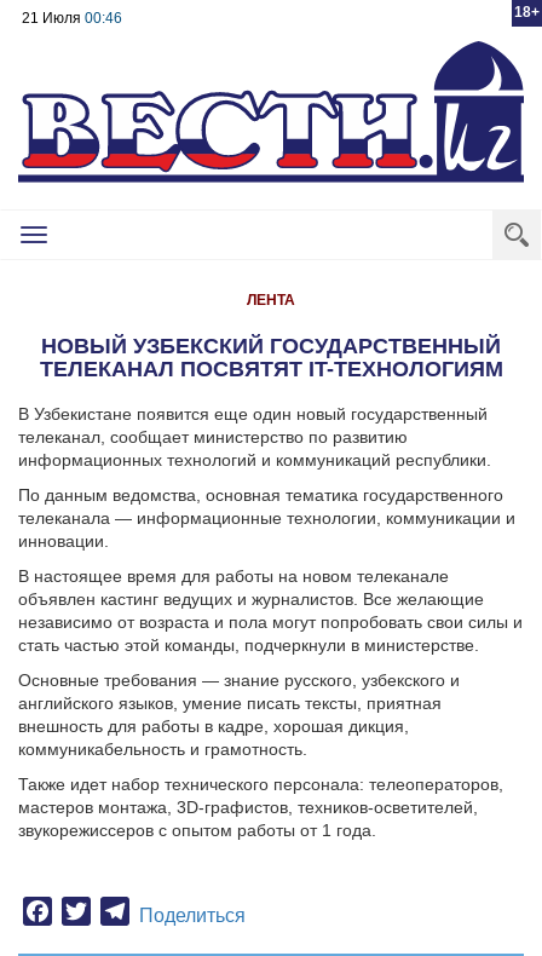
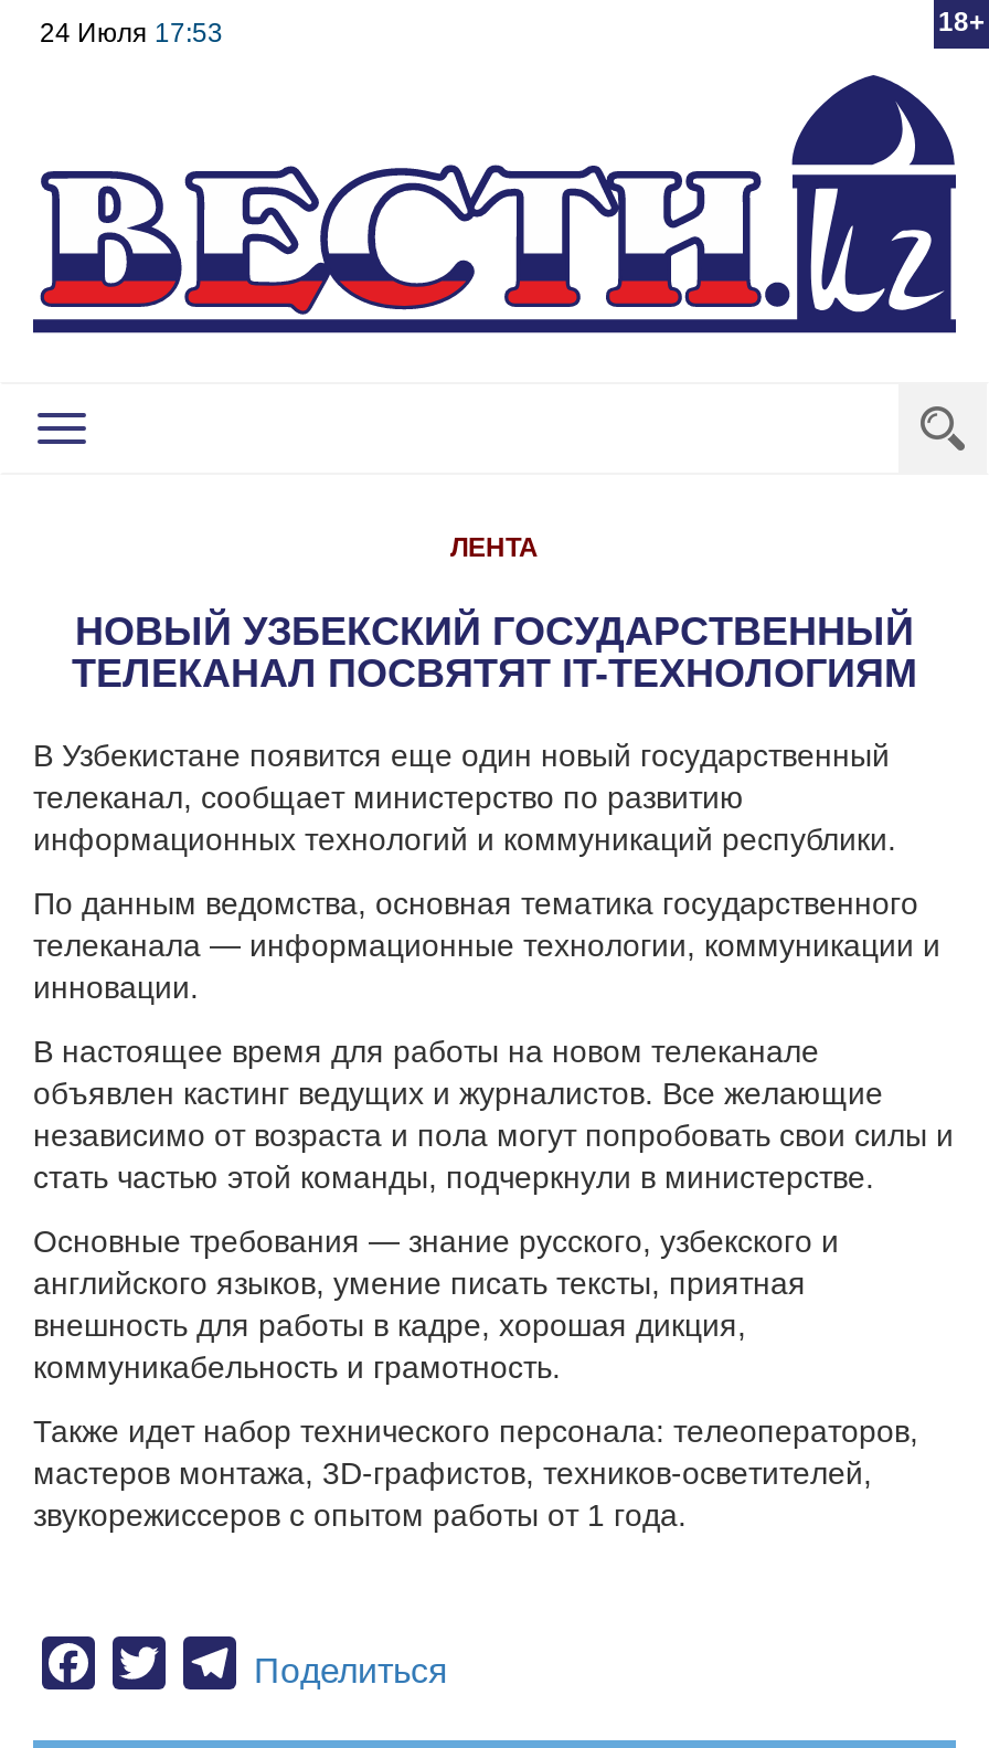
- 21 Июля 00:46
+ 24 Июля 17:53
